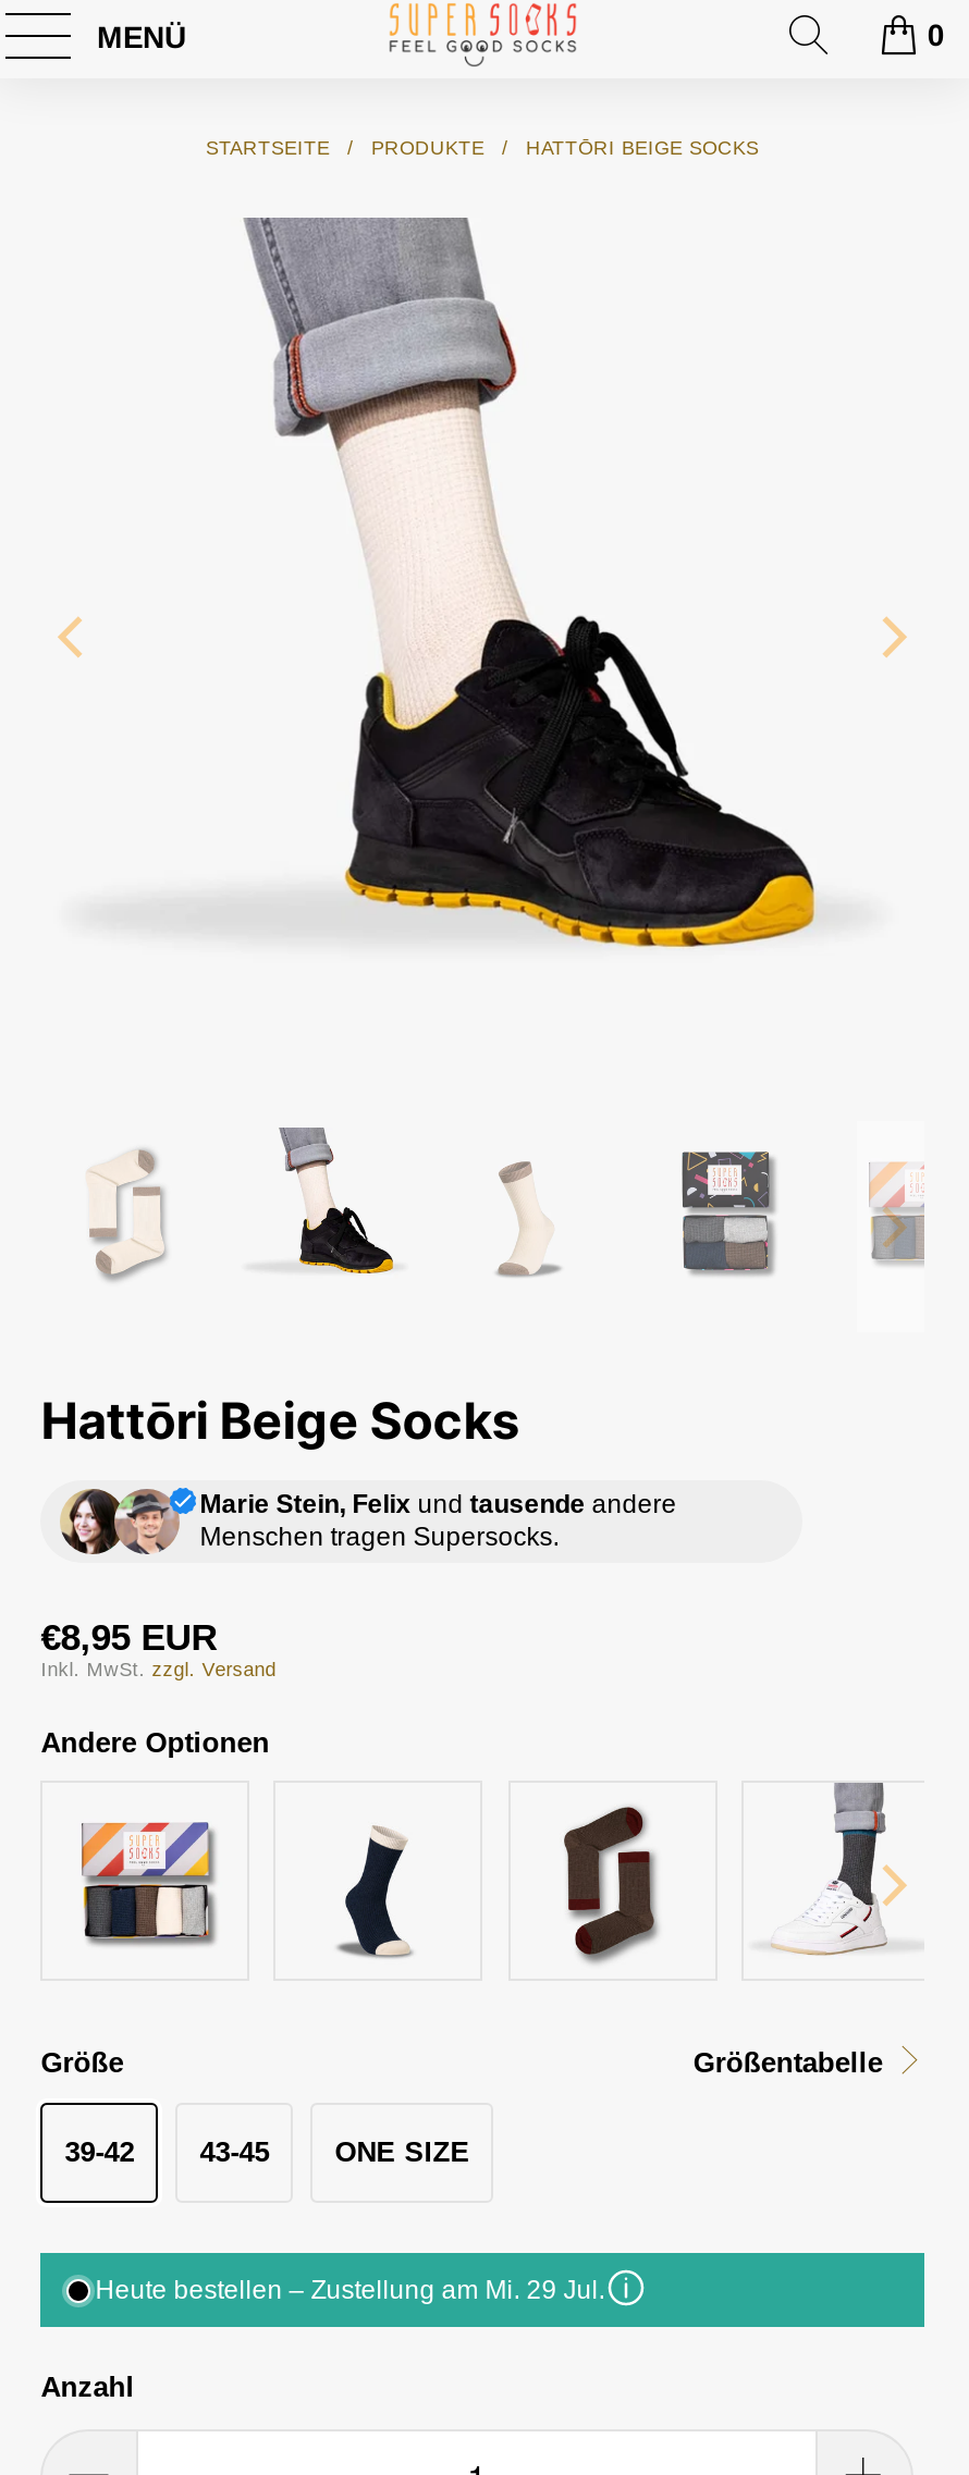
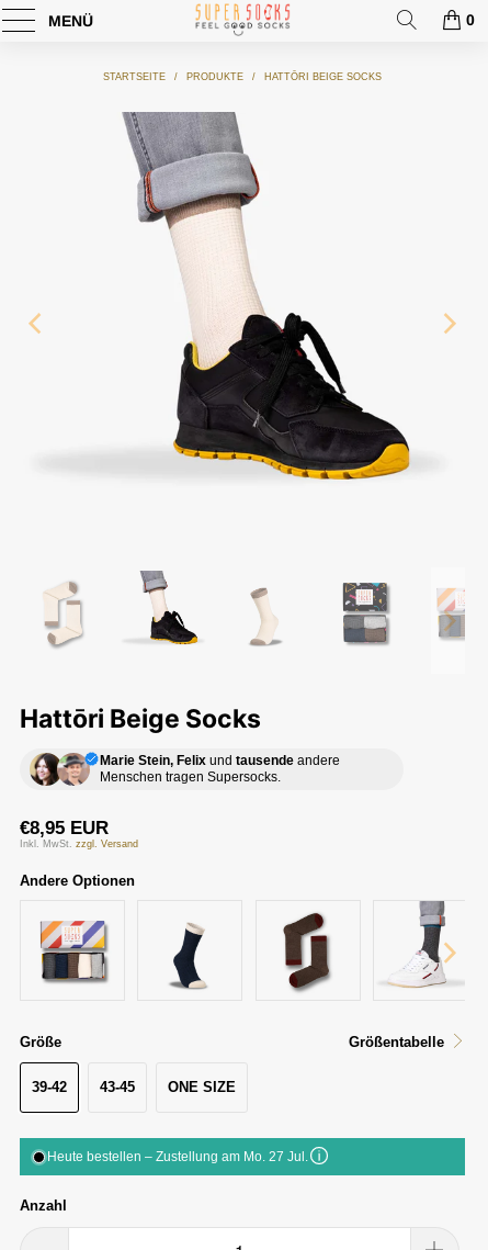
- Heute bestellen – Zustellung am Mi. 29 Jul.
+ Heute bestellen – Zustellung am Mo. 27 Jul.
